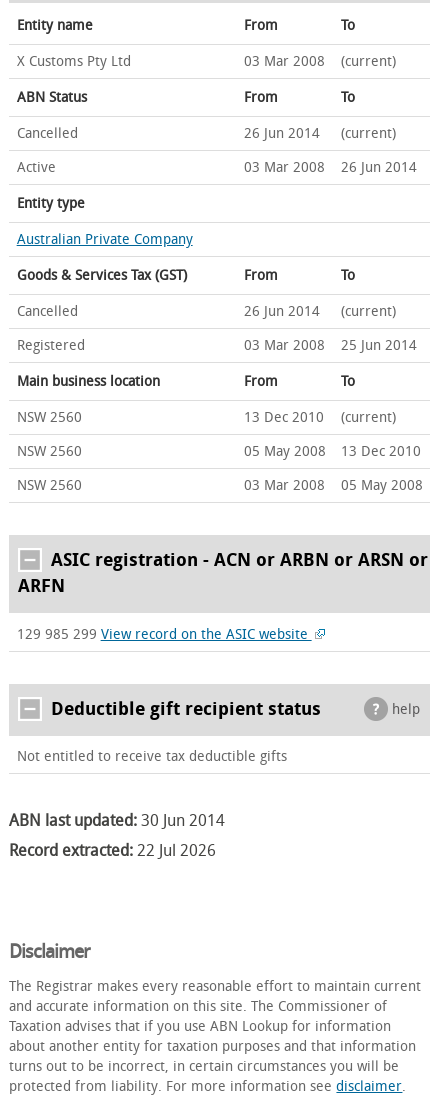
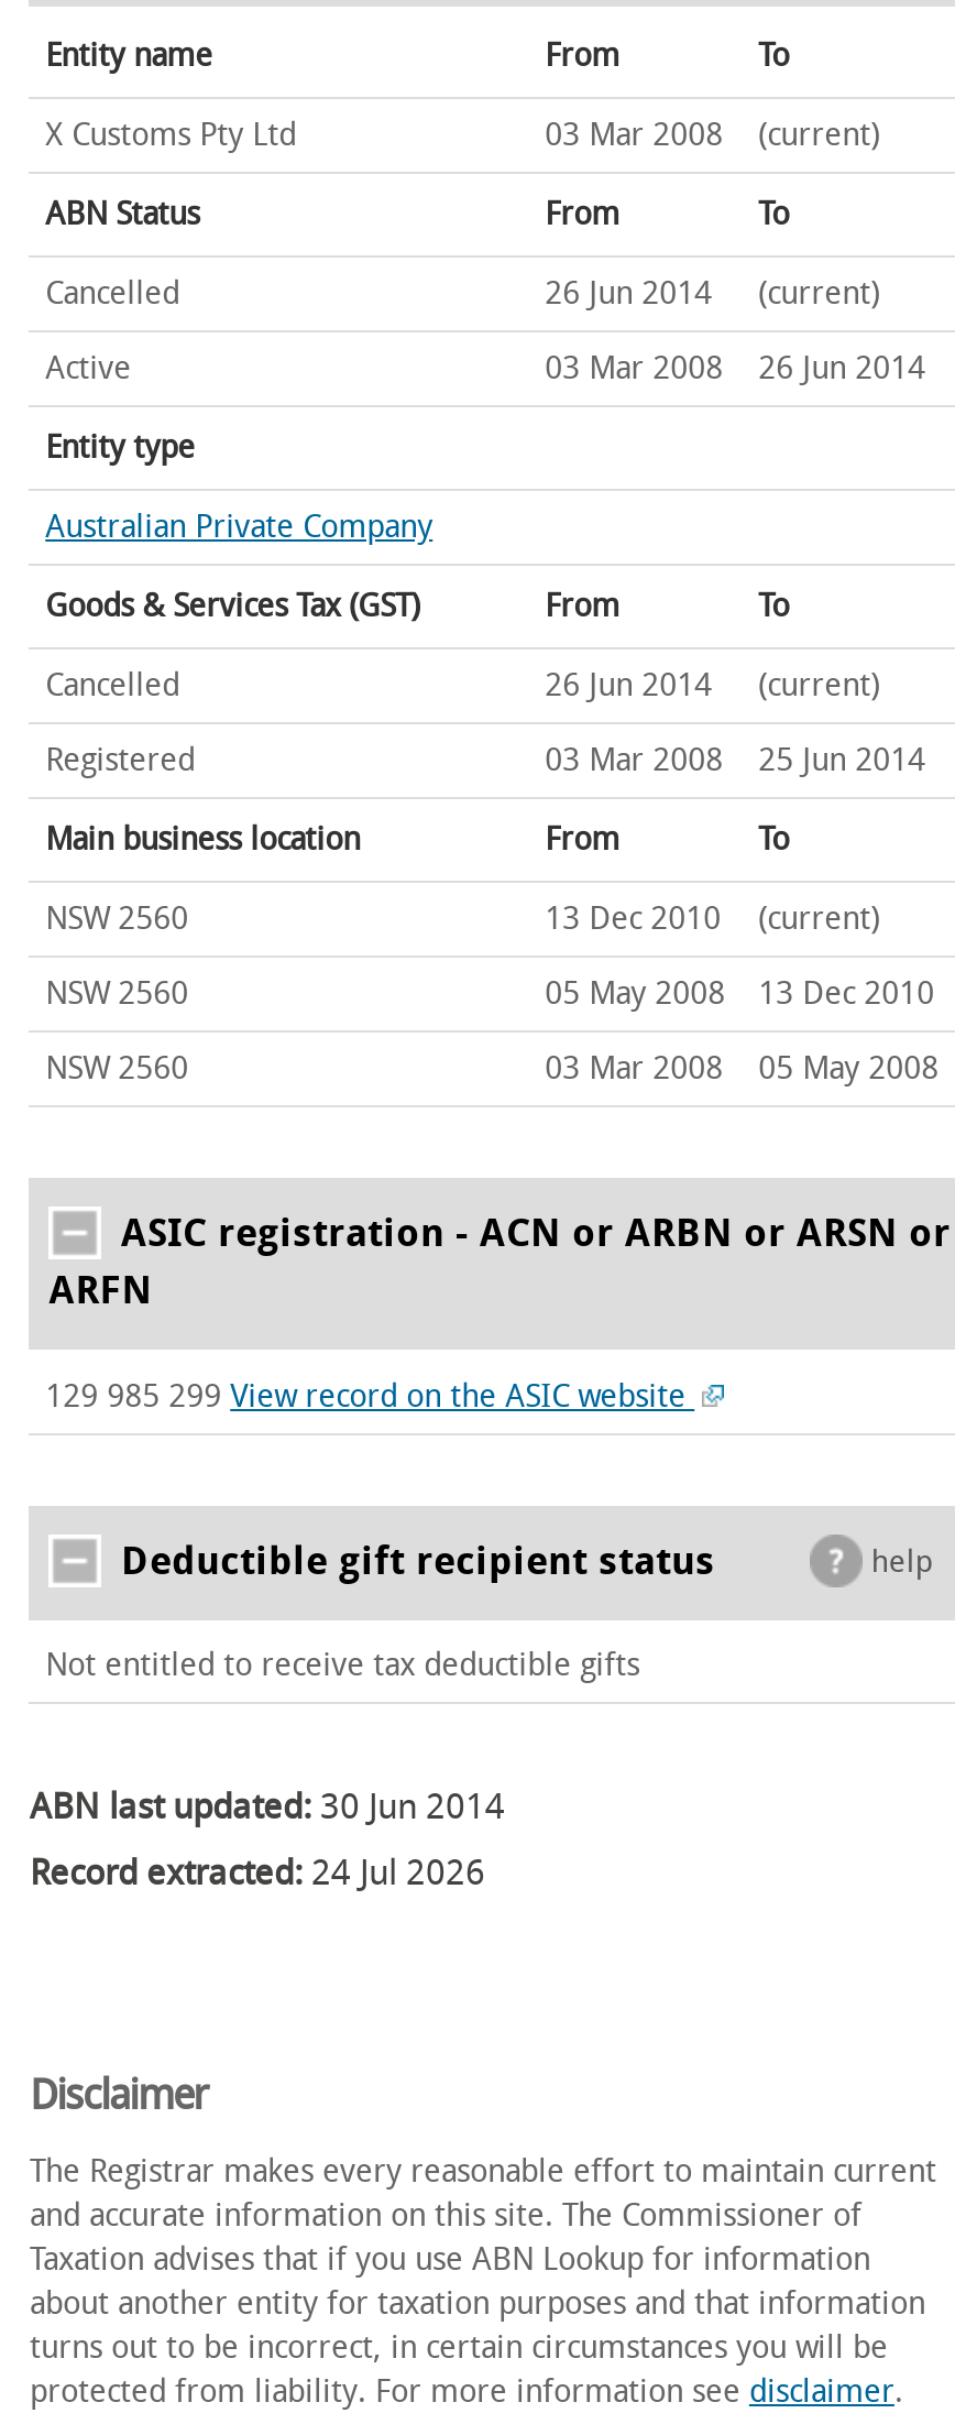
- Record extracted: 22 Jul 2026
+ Record extracted: 24 Jul 2026
